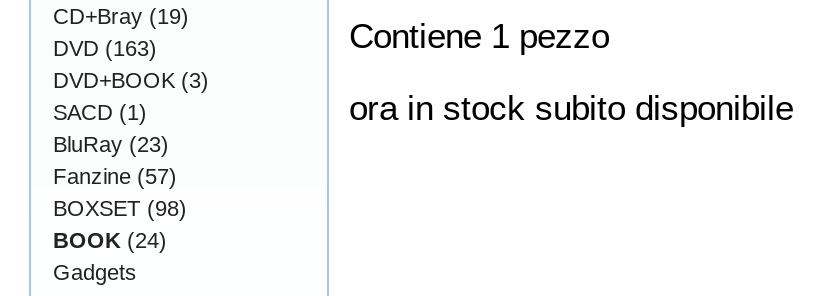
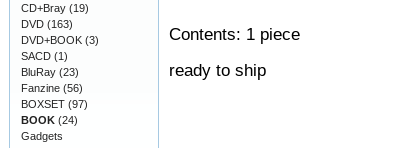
- Contiene 1 pezzo
+ Contents: 1 piece

- ora in stock subito disponibile
+ ready to ship

- Fanzine (57)
+ Fanzine (56)

- BOXSET (98)
+ BOXSET (97)
